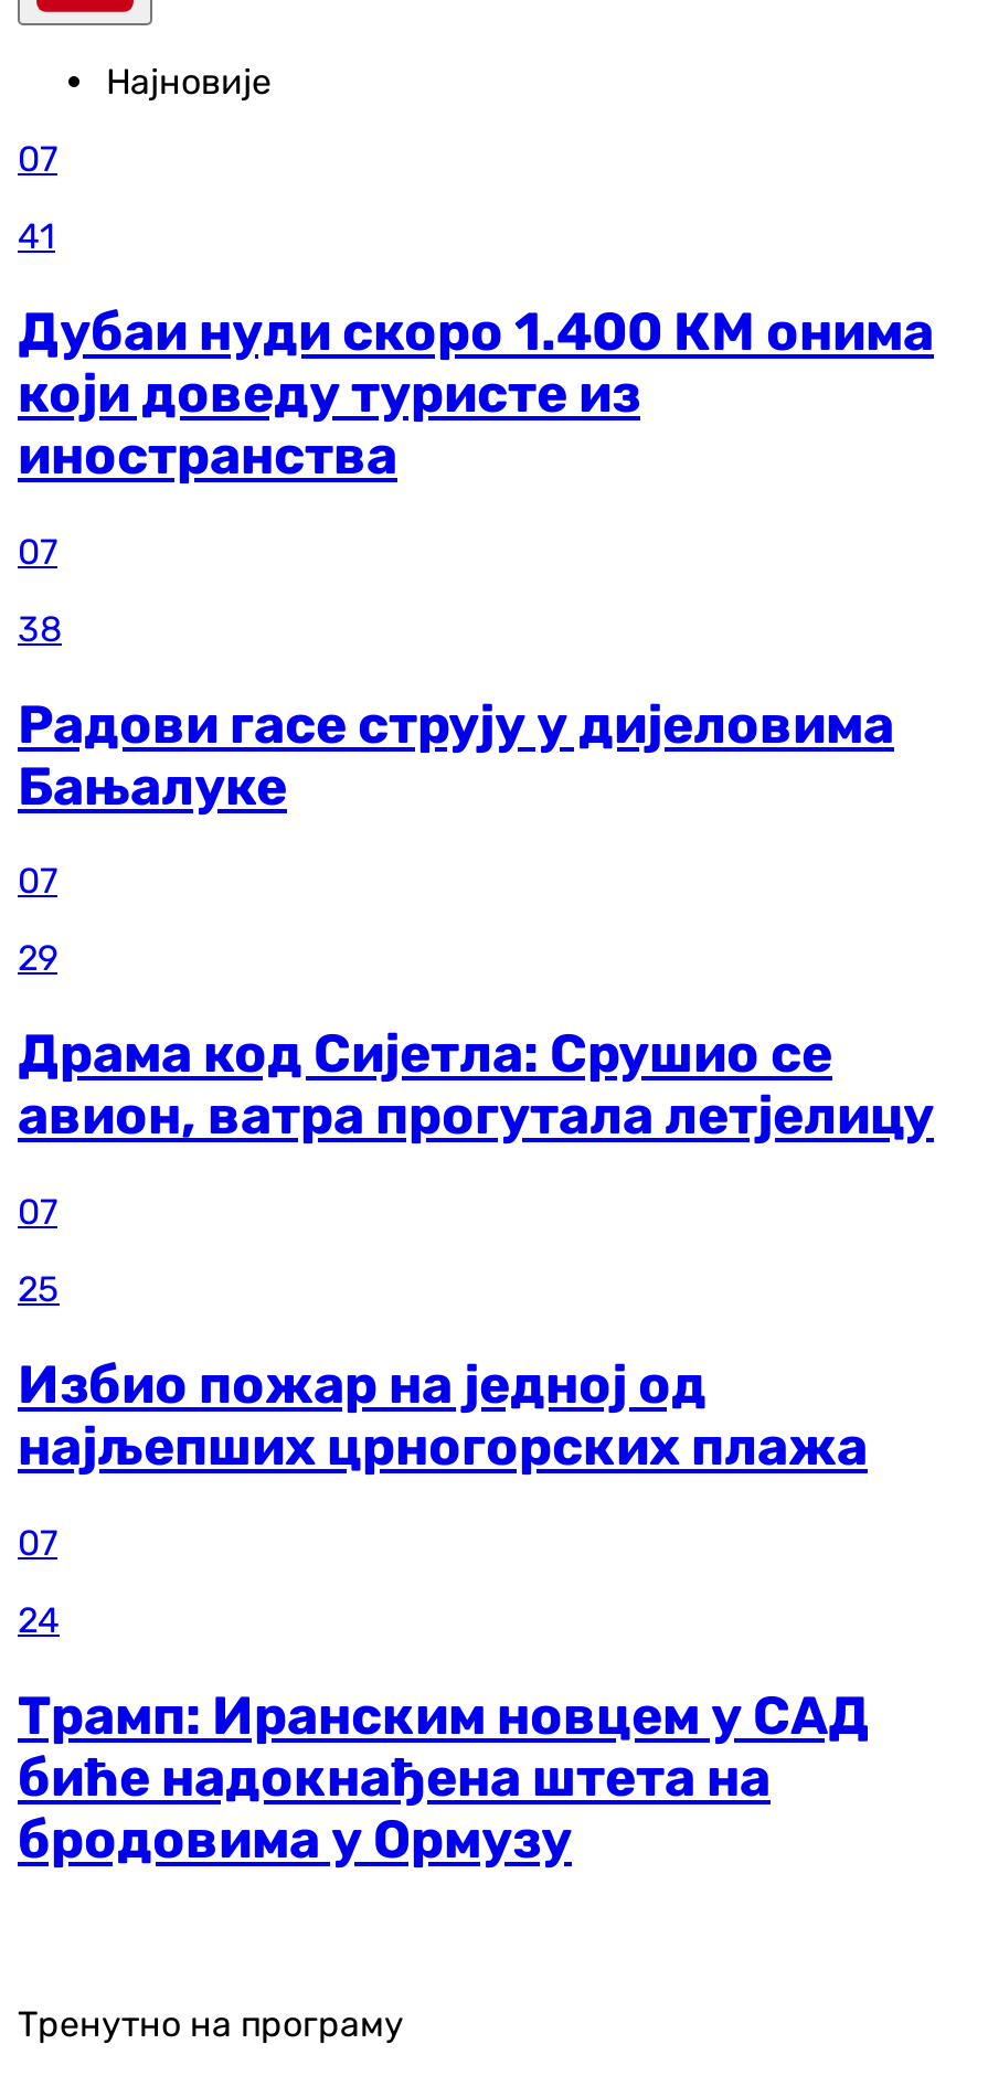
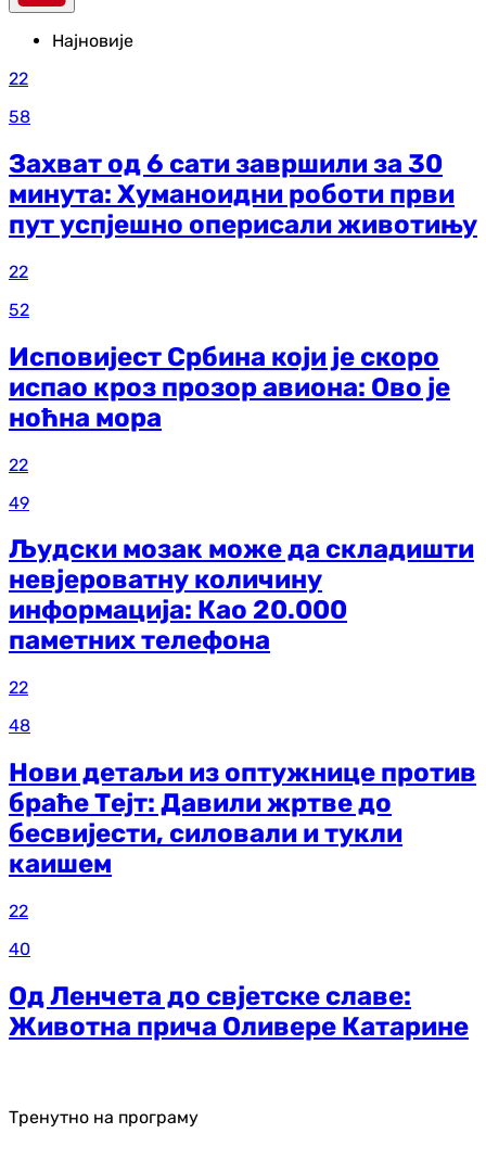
- 07
+ 22

- 41
+ 58

- Дубаи нуди скоро 1.400 КМ онима
- који доведу туристе из
- иностранства
+ Захват од 6 сати завршили за 30
+ минута: Хуманоидни роботи први
+ пут успјешно оперисали животињу

- 07
+ 22

- 38
+ 52

- Радови гасе струју у дијеловима
- Бањалуке
+ Исповијест Србина који је скоро
+ испао кроз прозор авиона: Ово је
+ ноћна мора

- 07
+ 22

- 29
+ 49

- Драма код Сијетла: Срушио се
- авион, ватра прогутала летјелицу
+ Људски мозак може да складишти
+ невјероватну количину
+ информација: Као 20.000
+ паметних телефона

- 07
+ 22

- 25
+ 48

- Избио пожар на једној од
- најљепших црногорских плажа
+ Нови детаљи из оптужнице против
+ браће Тејт: Давили жртве до
+ бесвијести, силовали и тукли
+ каишем

- 07
+ 22

- 24
+ 40

- Трамп: Иранским новцем у САД
- биће надокнађена штета на
- бродовима у Ормузу
+ Од Ленчета до свјетске славе:
+ Животна прича Оливере Катарине
